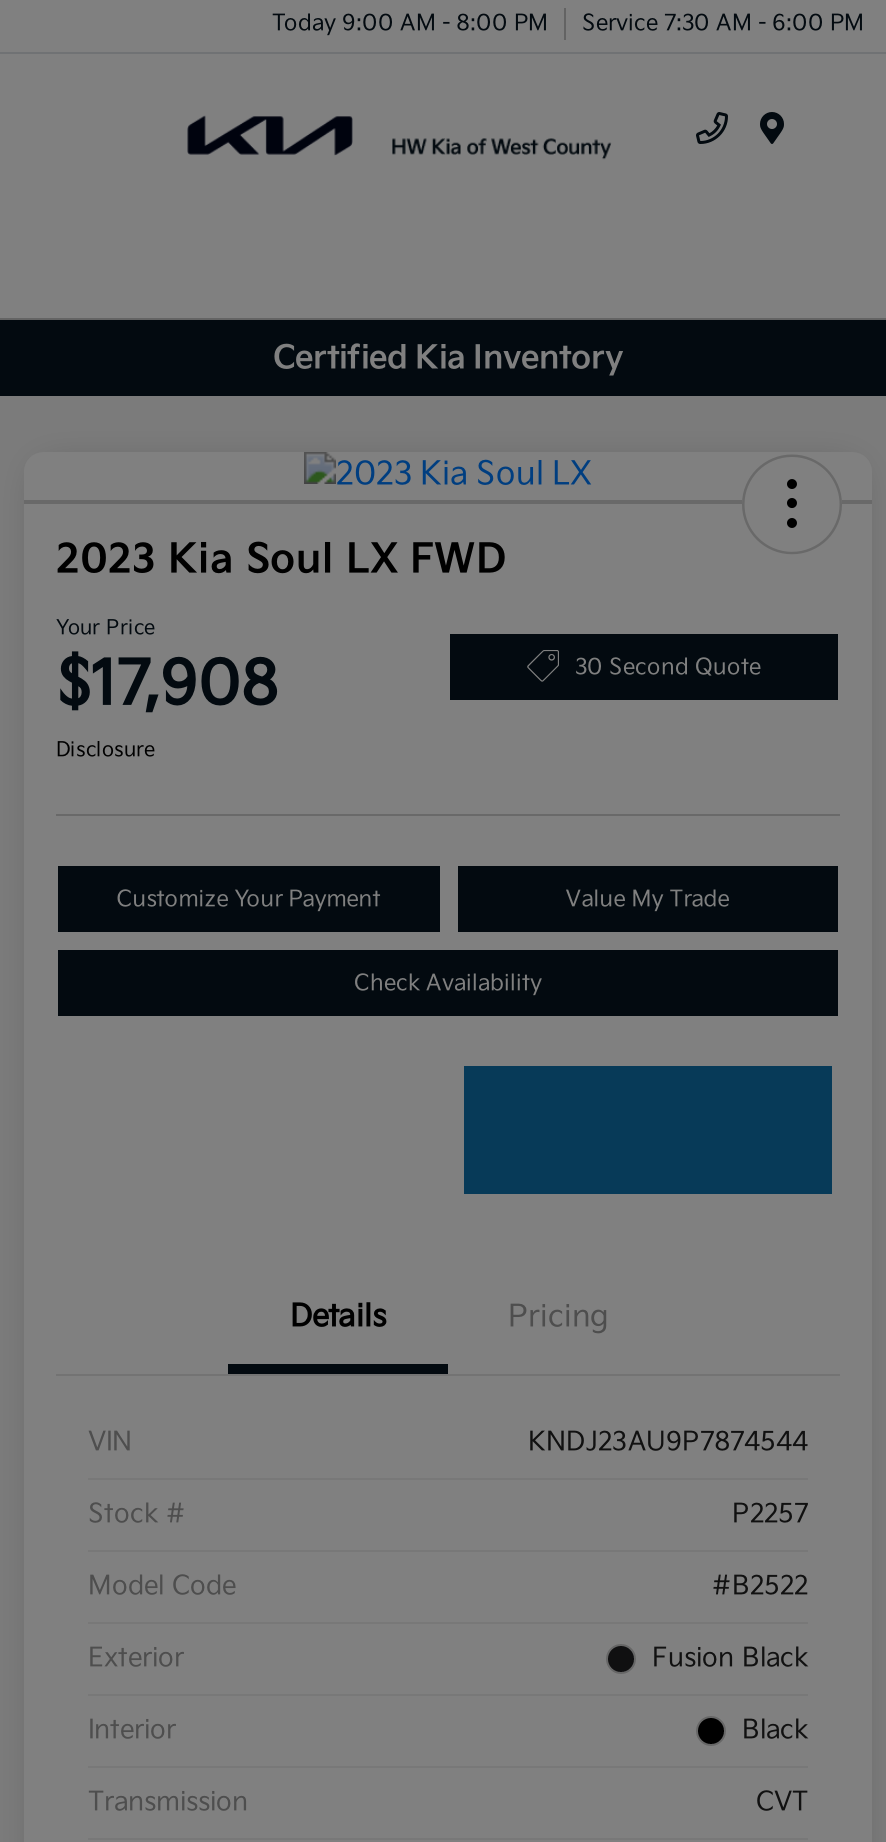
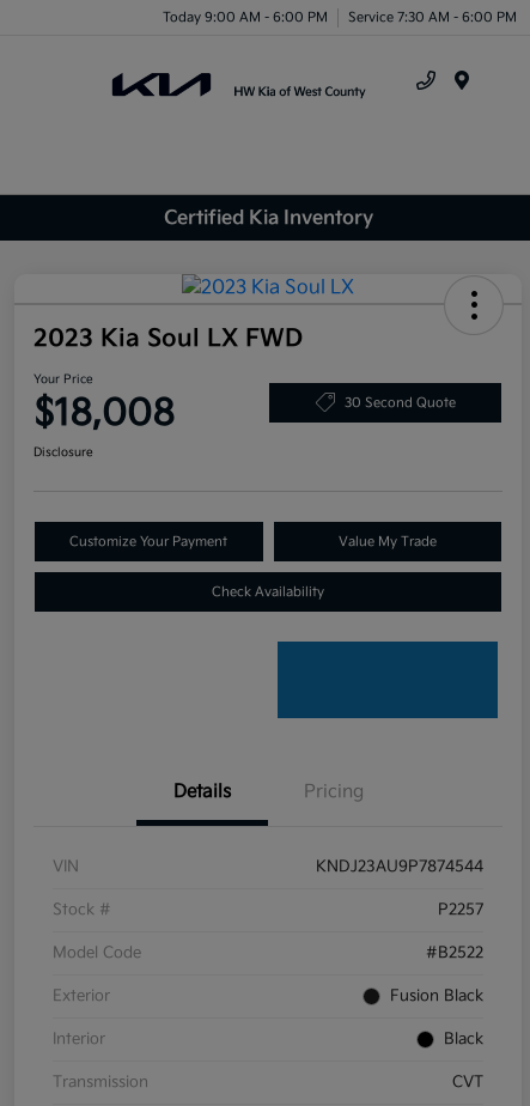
- Today 9:00 AM - 8:00 PM Service 7:30 AM - 6:00 PM
+ Today 9:00 AM - 6:00 PM Service 7:30 AM - 6:00 PM

- $17,908
+ $18,008
